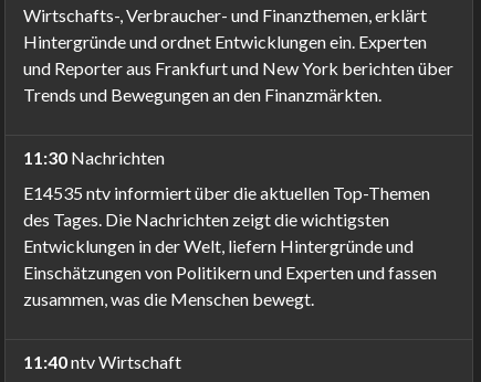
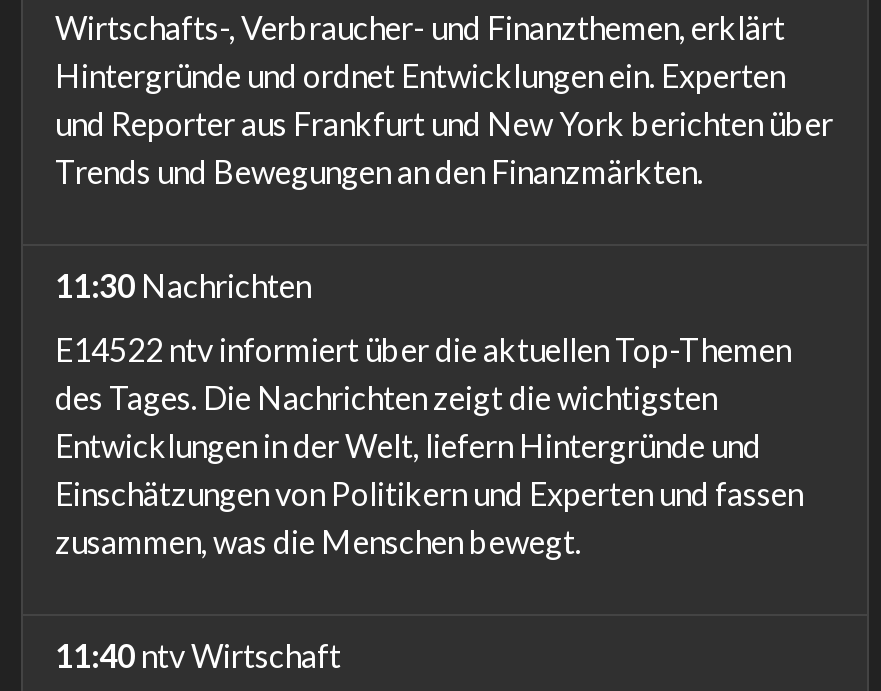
- E14535 ntv informiert über die aktuellen Top-Themen
+ E14522 ntv informiert über die aktuellen Top-Themen
